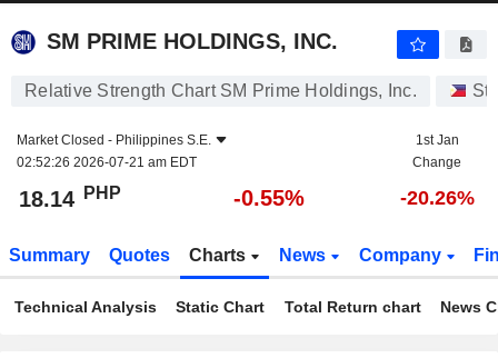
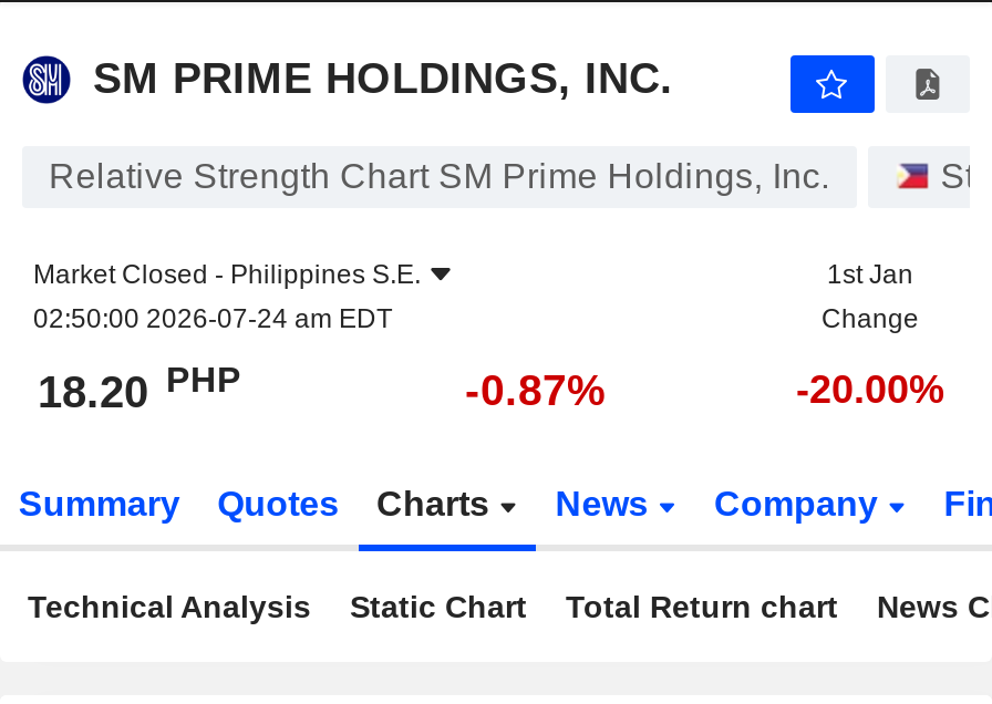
- 02:52:26 2026-07-21 am EDT
+ 02:50:00 2026-07-24 am EDT

- 18.14 PHP
+ 18.20 PHP

- -0.55%
+ -0.87%

- -20.26%
+ -20.00%
